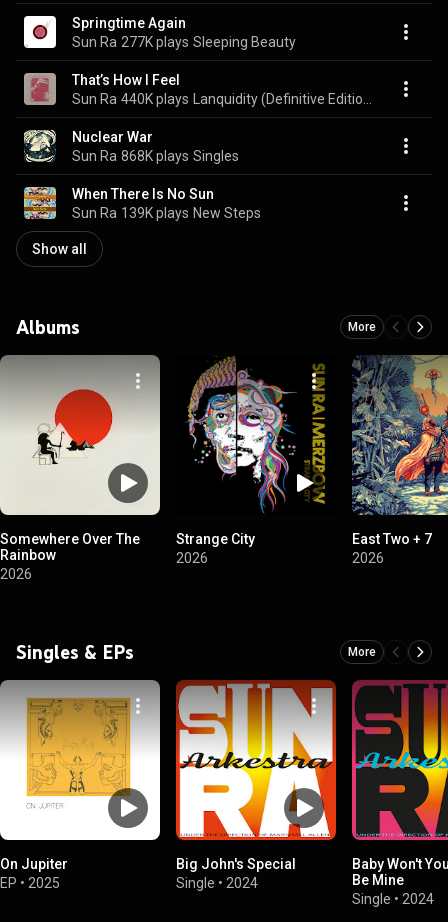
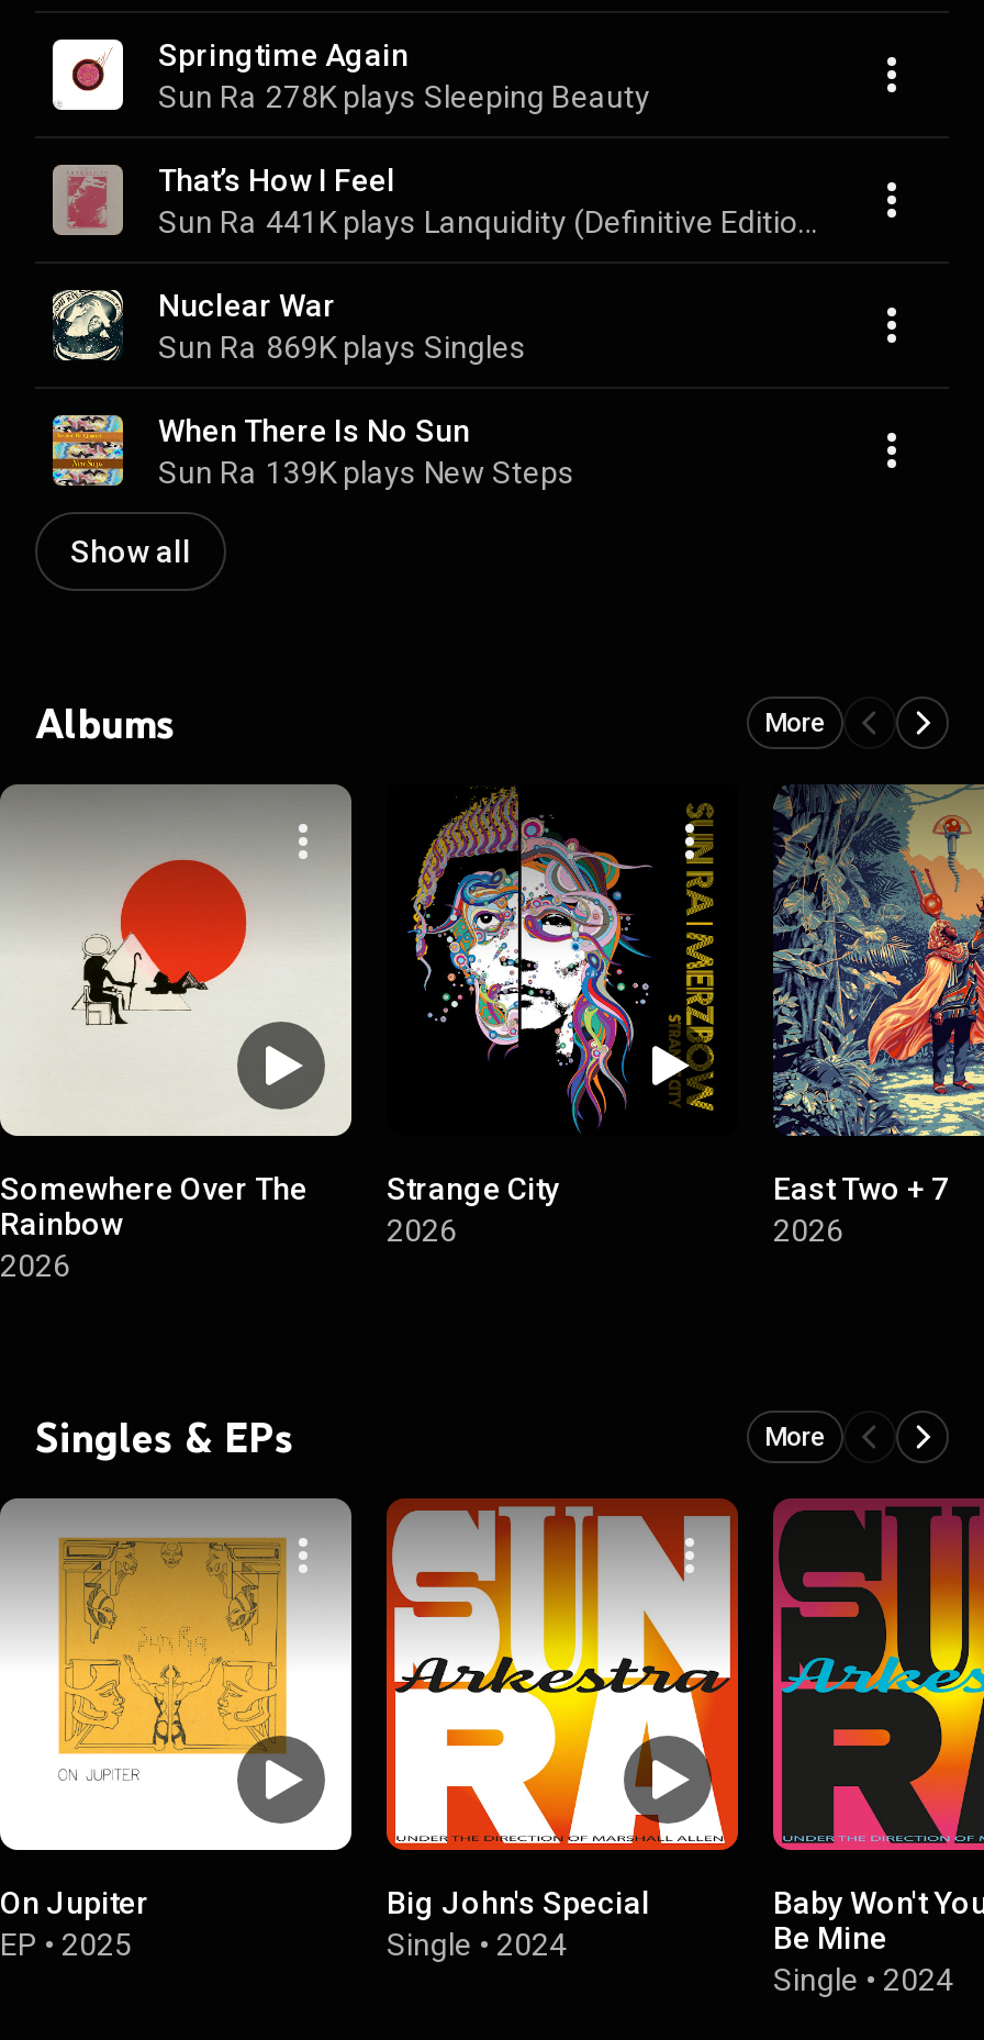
- Sun Ra 277K plays Sleeping Beauty
+ Sun Ra 278K plays Sleeping Beauty

- Sun Ra 440K plays
+ Sun Ra 441K plays

- Sun Ra 868K plays Singles
+ Sun Ra 869K plays Singles
